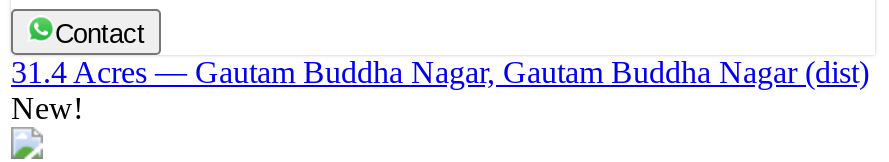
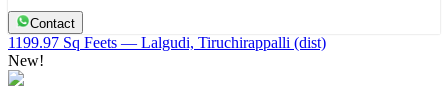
- 31.4 Acres— Gautam Buddha Nagar, Gautam Buddha Nagar (dist)
+ 1199.97 Sq Feets— Lalgudi, Tiruchirappalli (dist)
